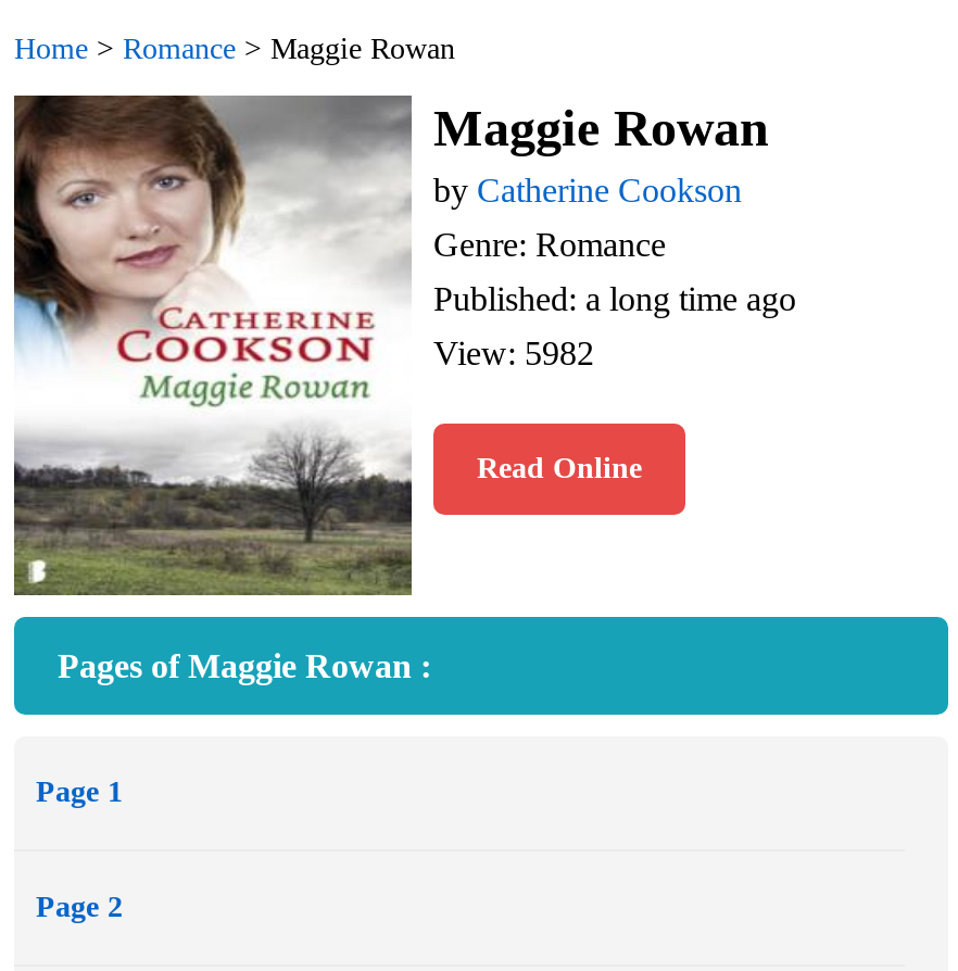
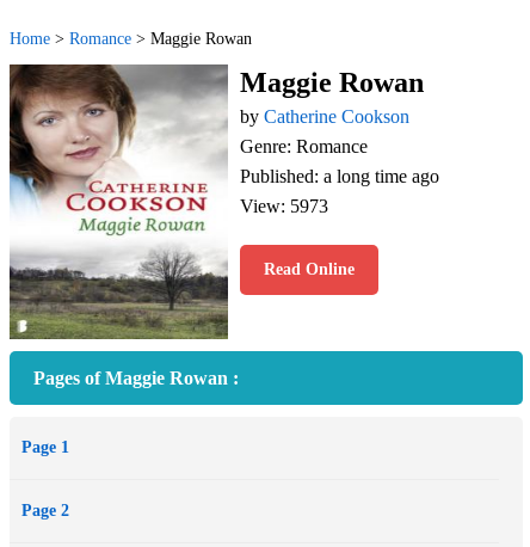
- View: 5982
+ View: 5973
